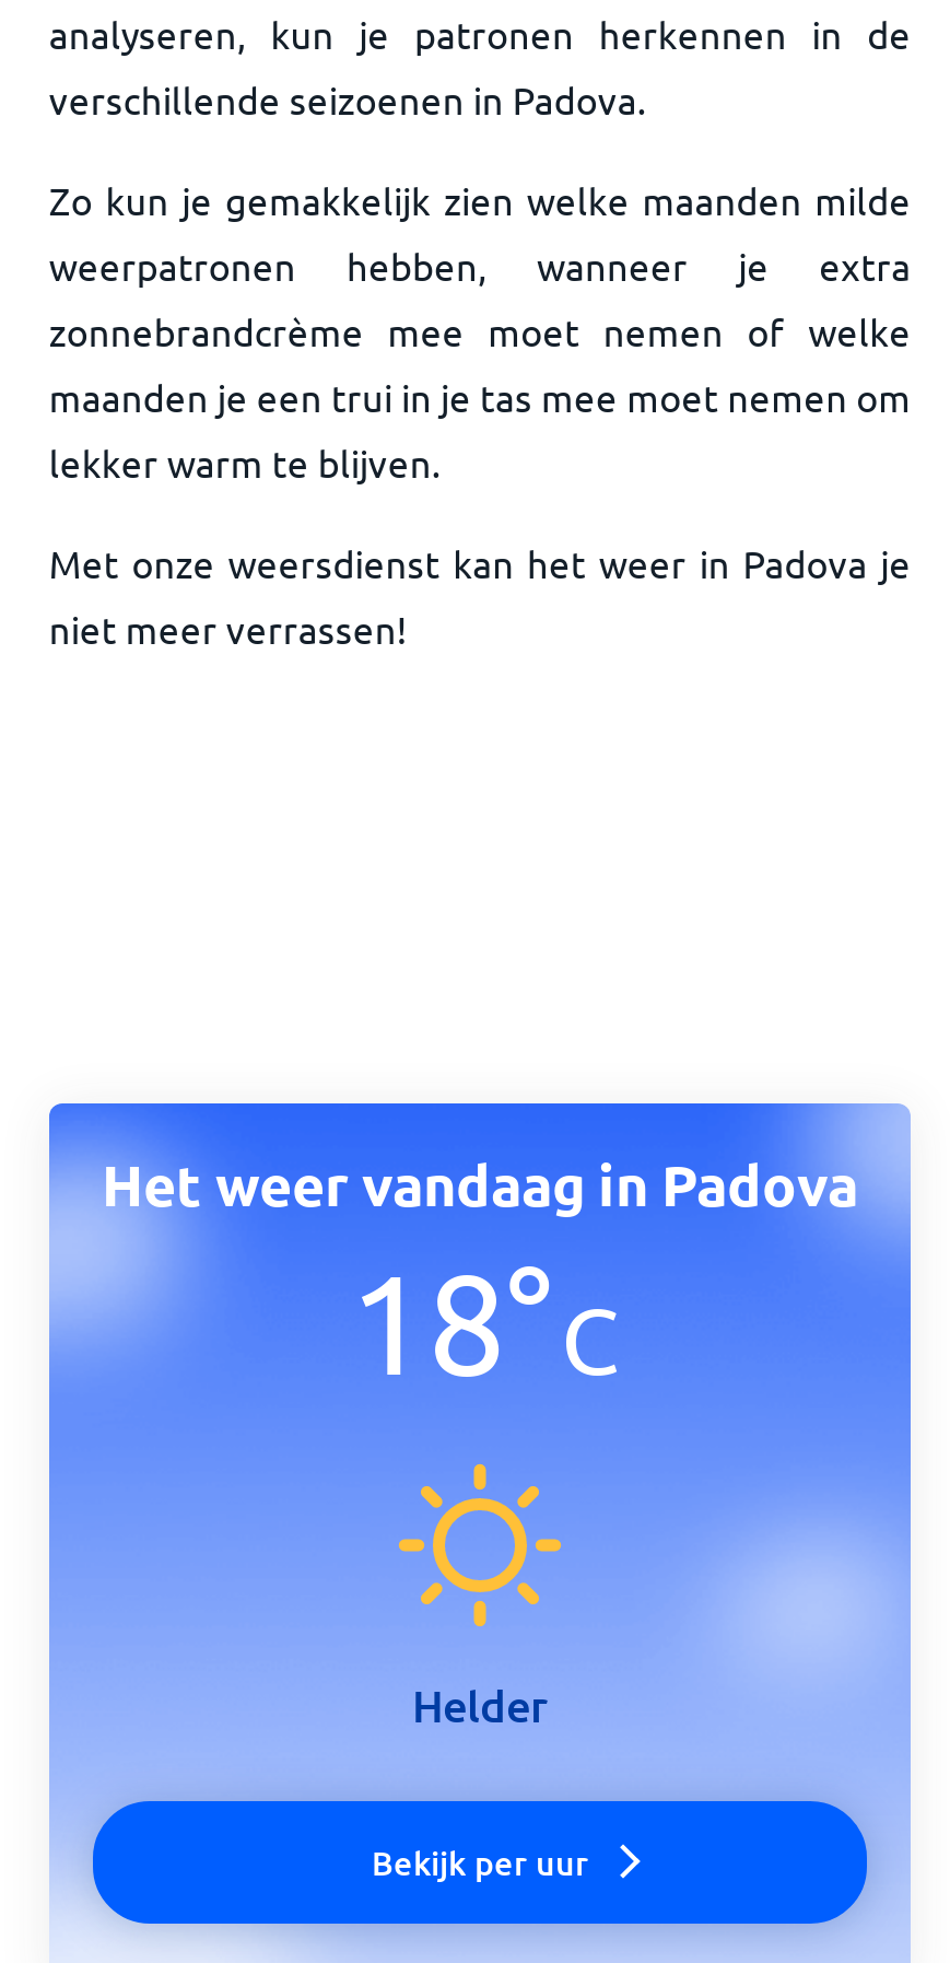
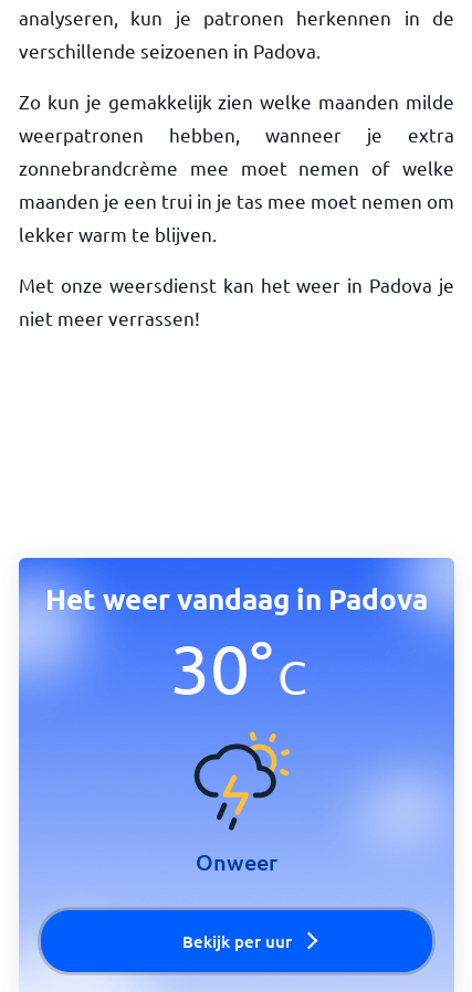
- 18° C
+ 30° C

- [image]
- Helder
+ [image]
+ Onweer
